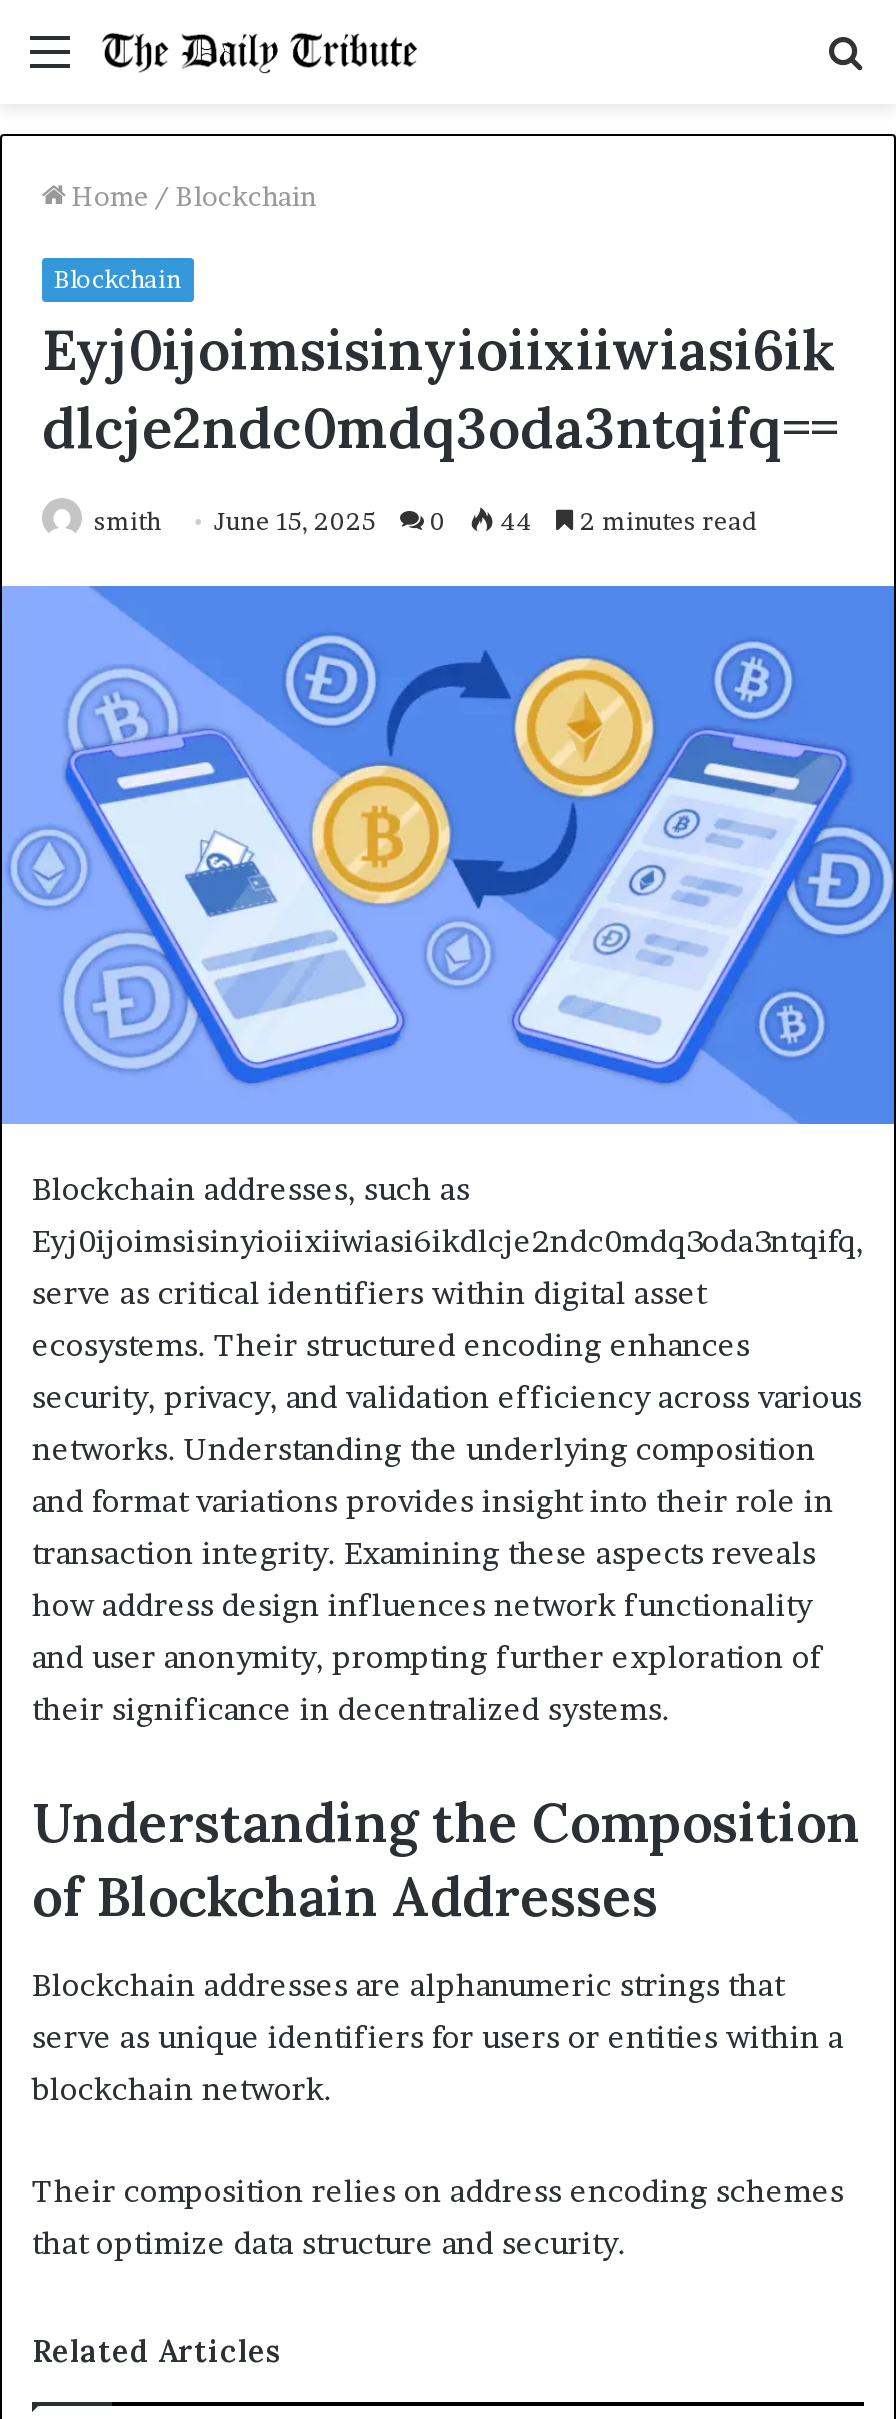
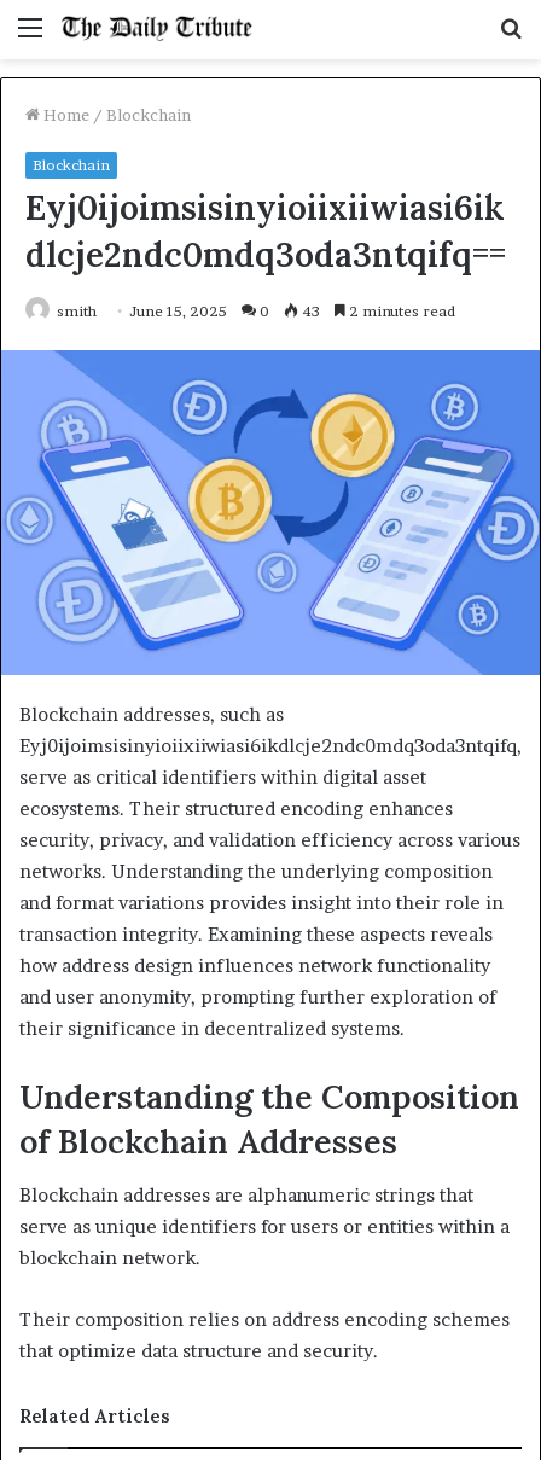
- smith June 15, 2025 0 44 2 minutes read
+ smith June 15, 2025 0 43 2 minutes read
